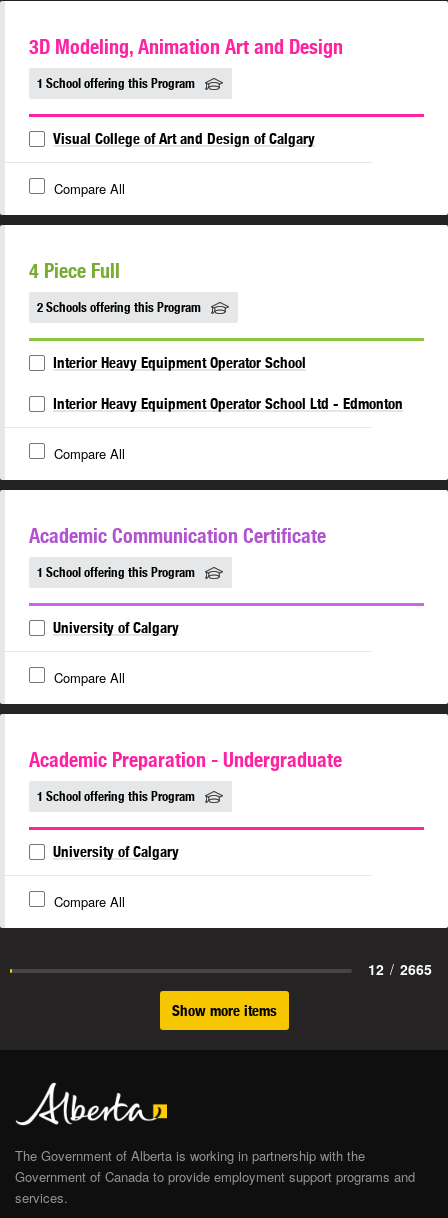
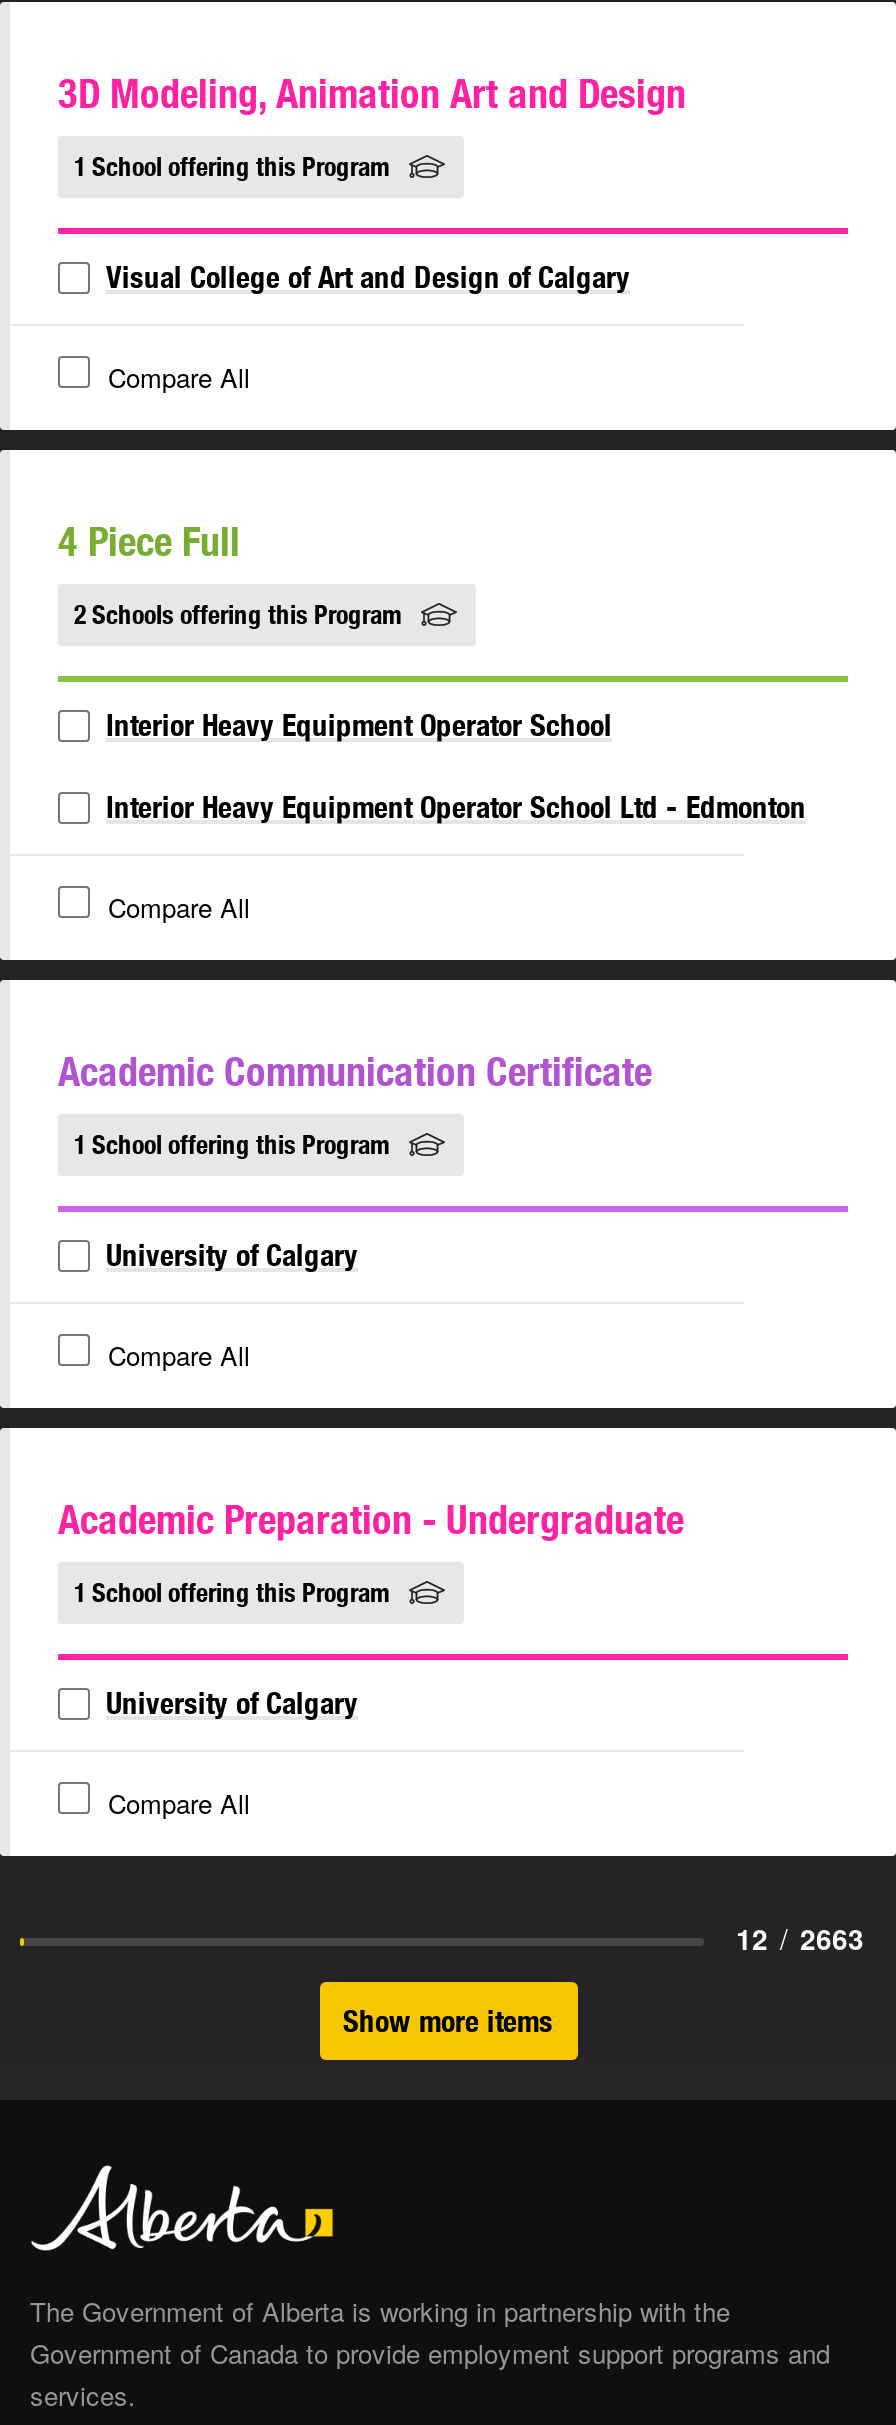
- 12 / 2665
+ 12 / 2663
